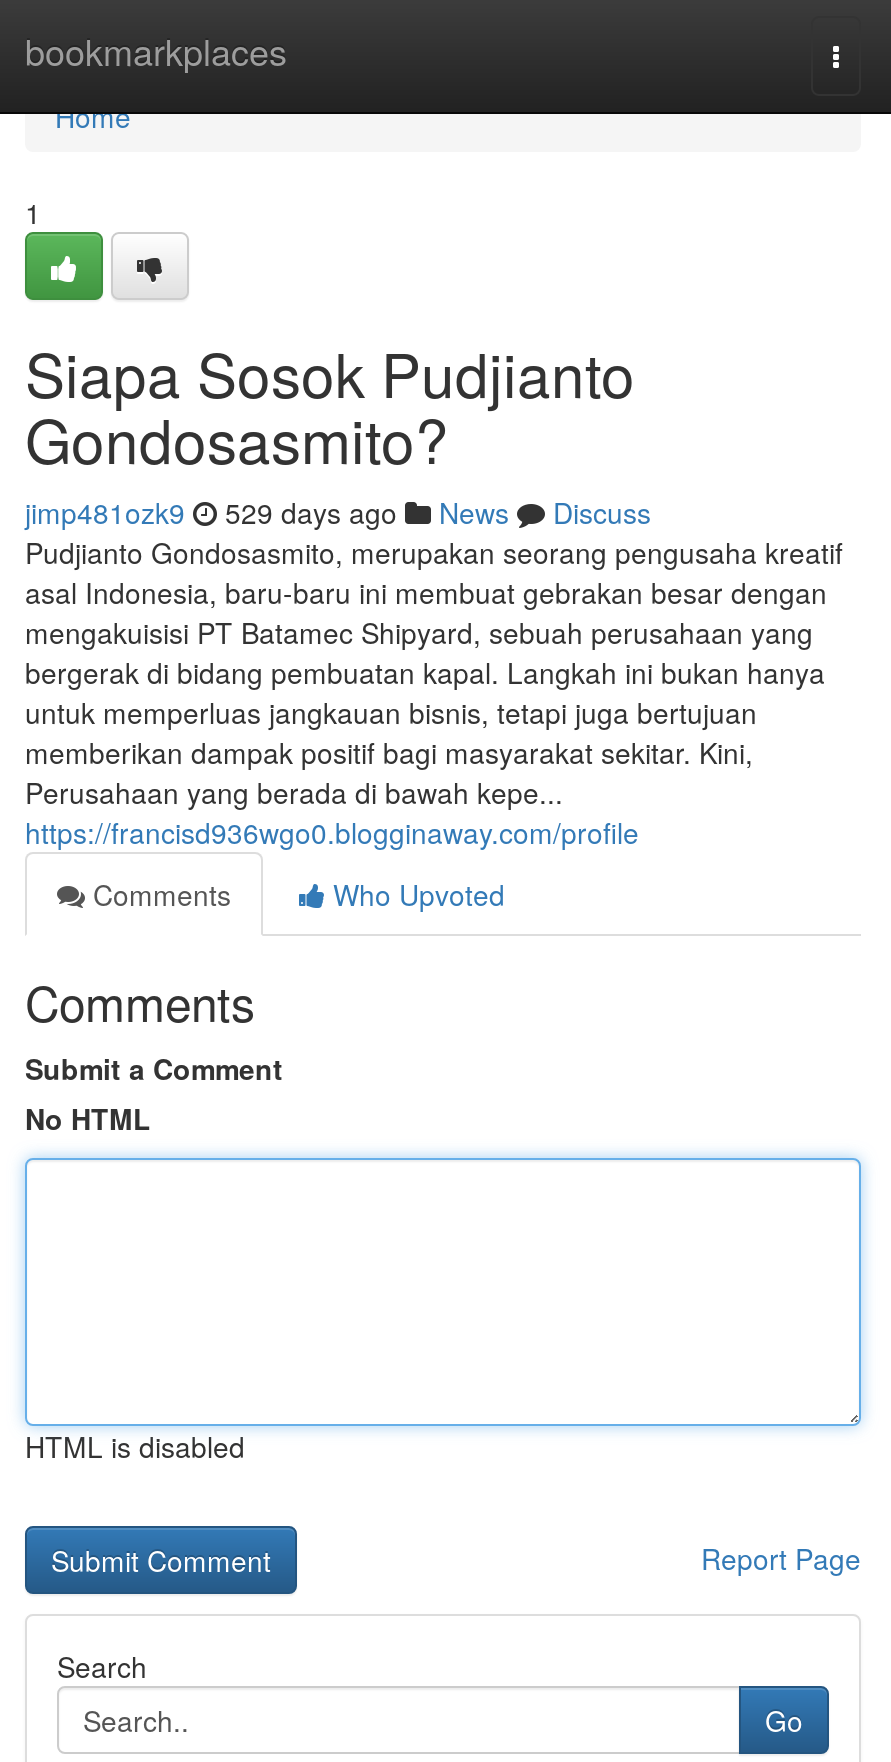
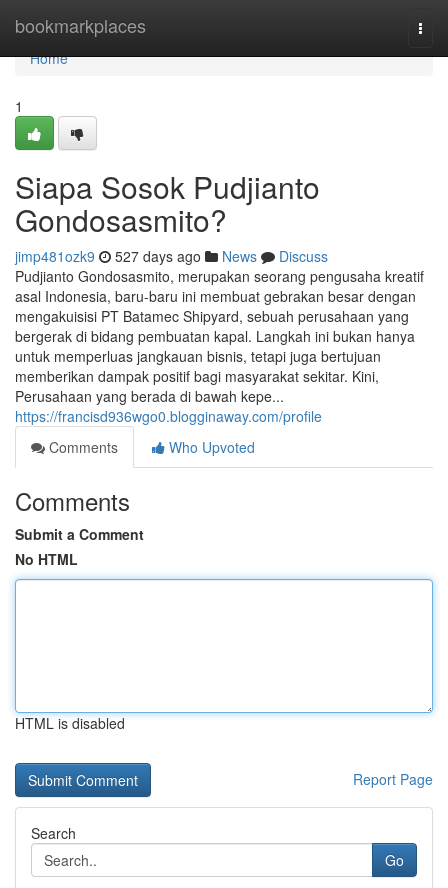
- jimp481ozk9 529 days ago News Discuss
+ jimp481ozk9 527 days ago News Discuss
